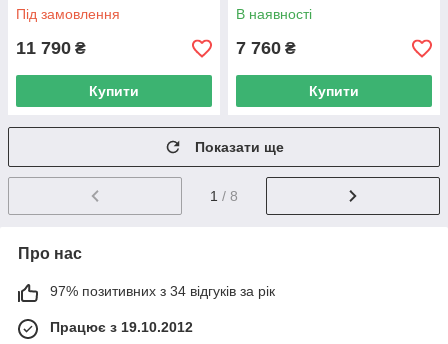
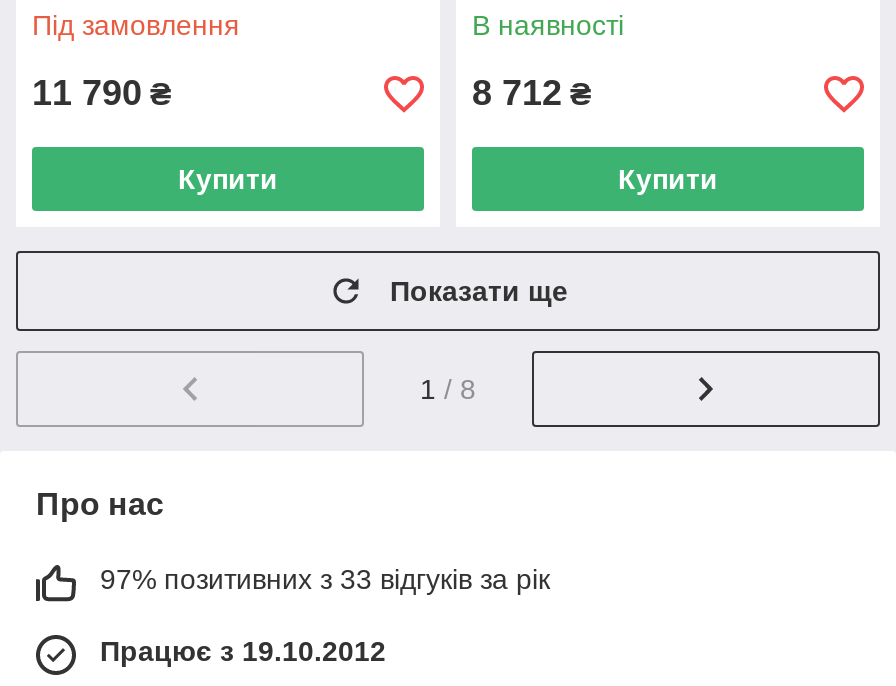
- 7 760 ₴
+ 8 712 ₴

- 97% позитивних з 34 відгуків за рік
+ 97% позитивних з 33 відгуків за рік
